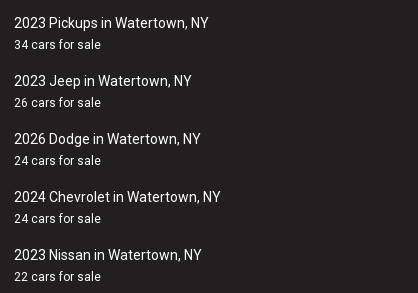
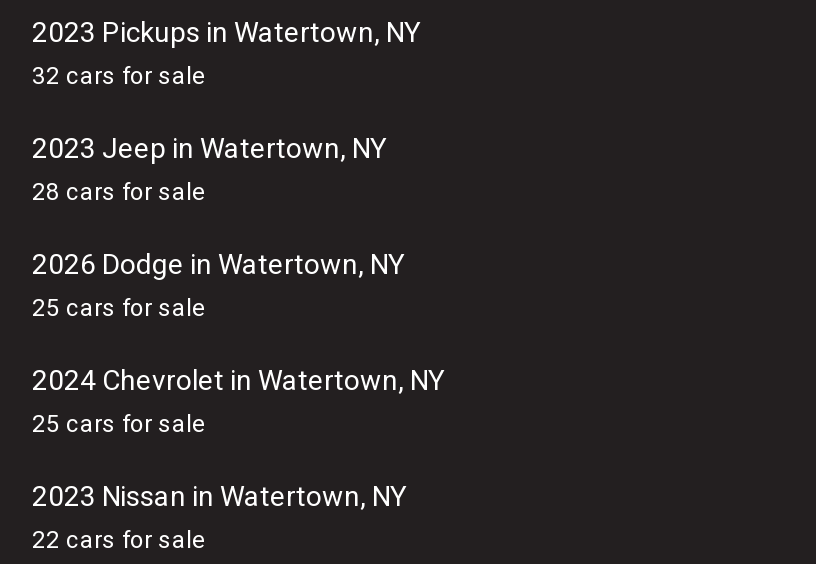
- 34 cars for sale
+ 32 cars for sale

- 26 cars for sale
+ 28 cars for sale

- 24 cars for sale
+ 25 cars for sale

- 24 cars for sale
+ 25 cars for sale
